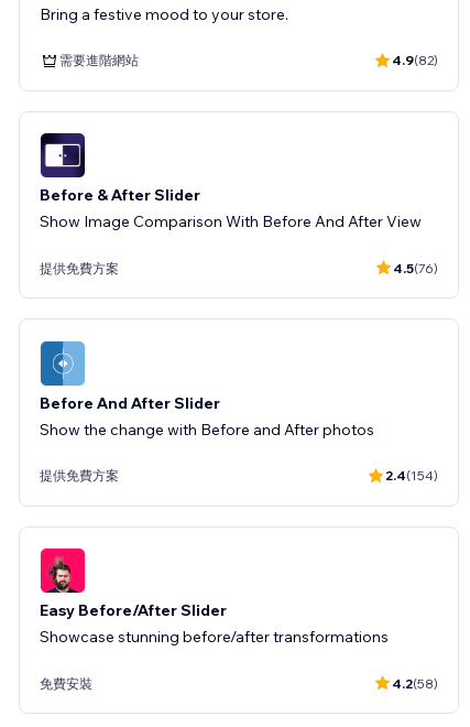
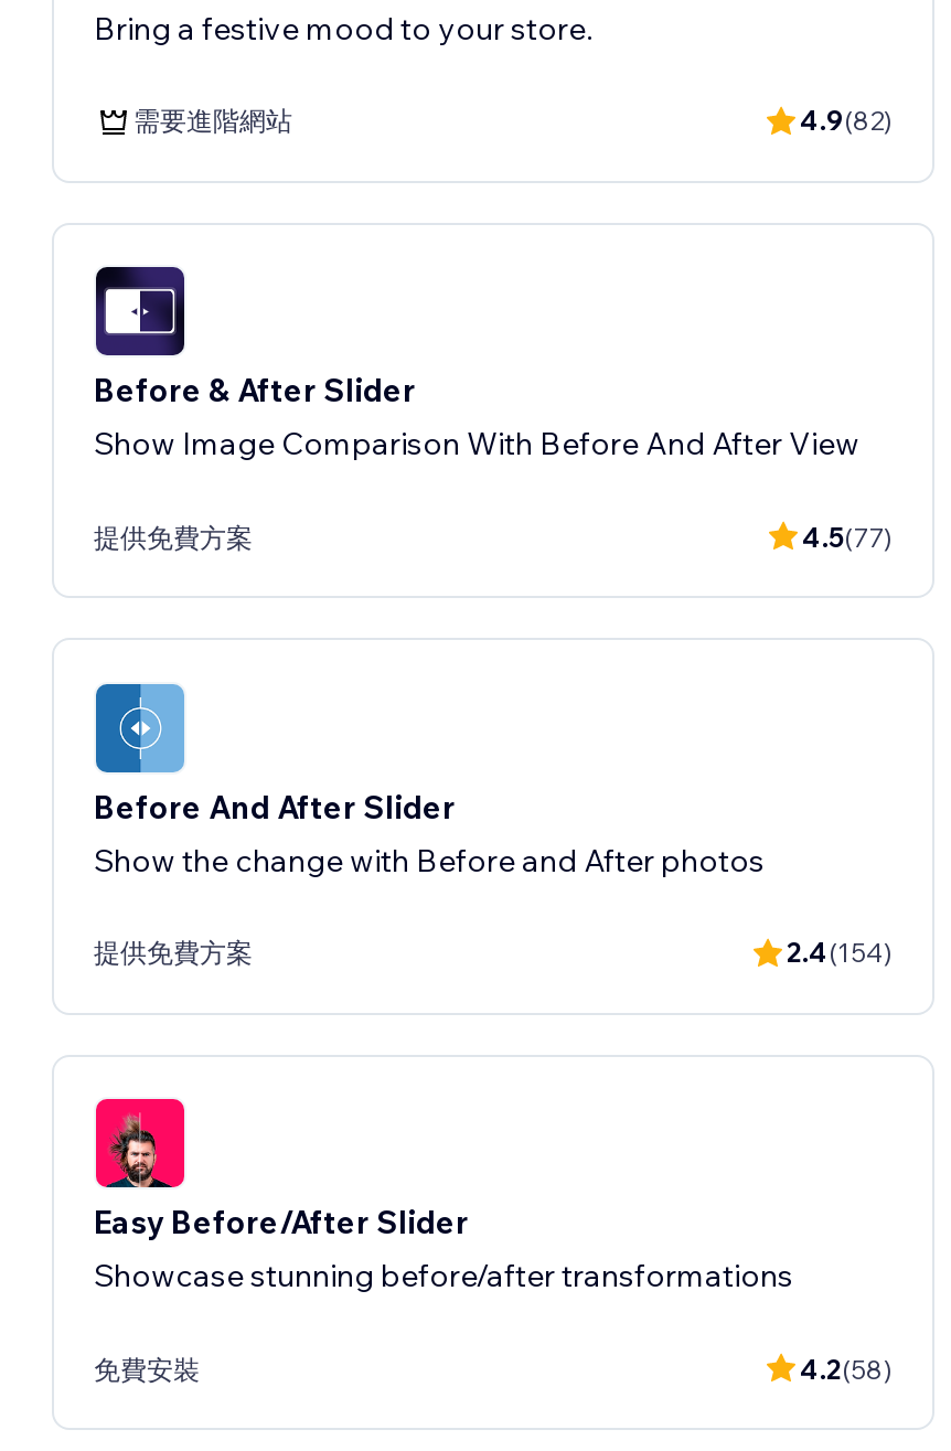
- 4.5(76)
+ 4.5(77)
